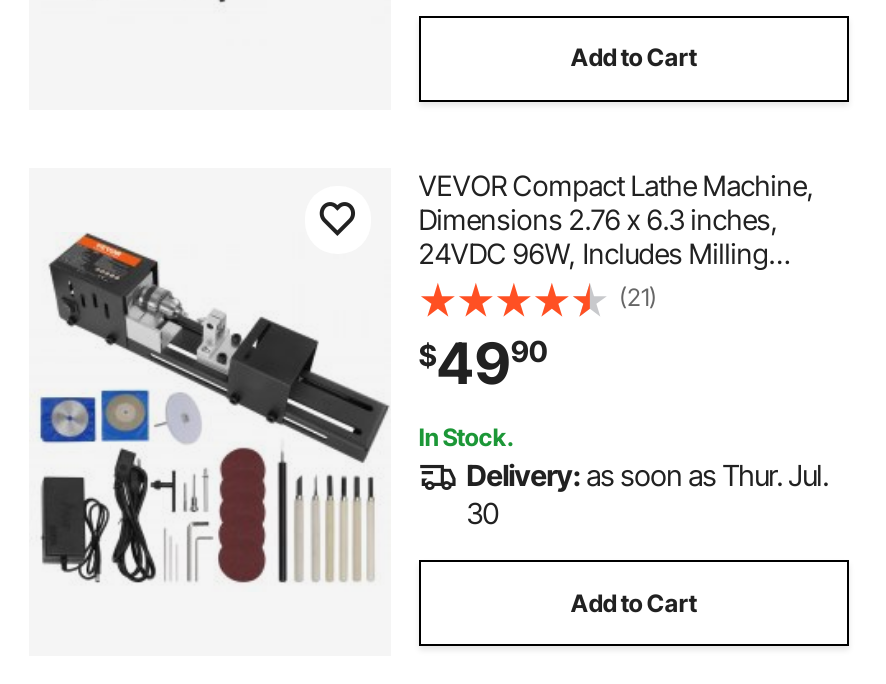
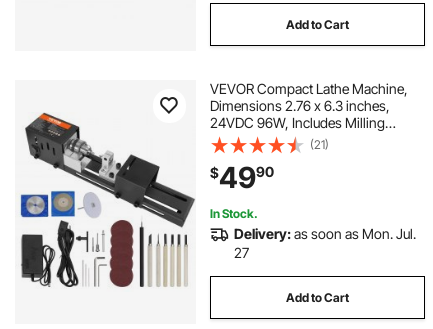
- Delivery: as soon as Thur. Jul.
+ Delivery: as soon as Mon. Jul.

- 30
+ 27
